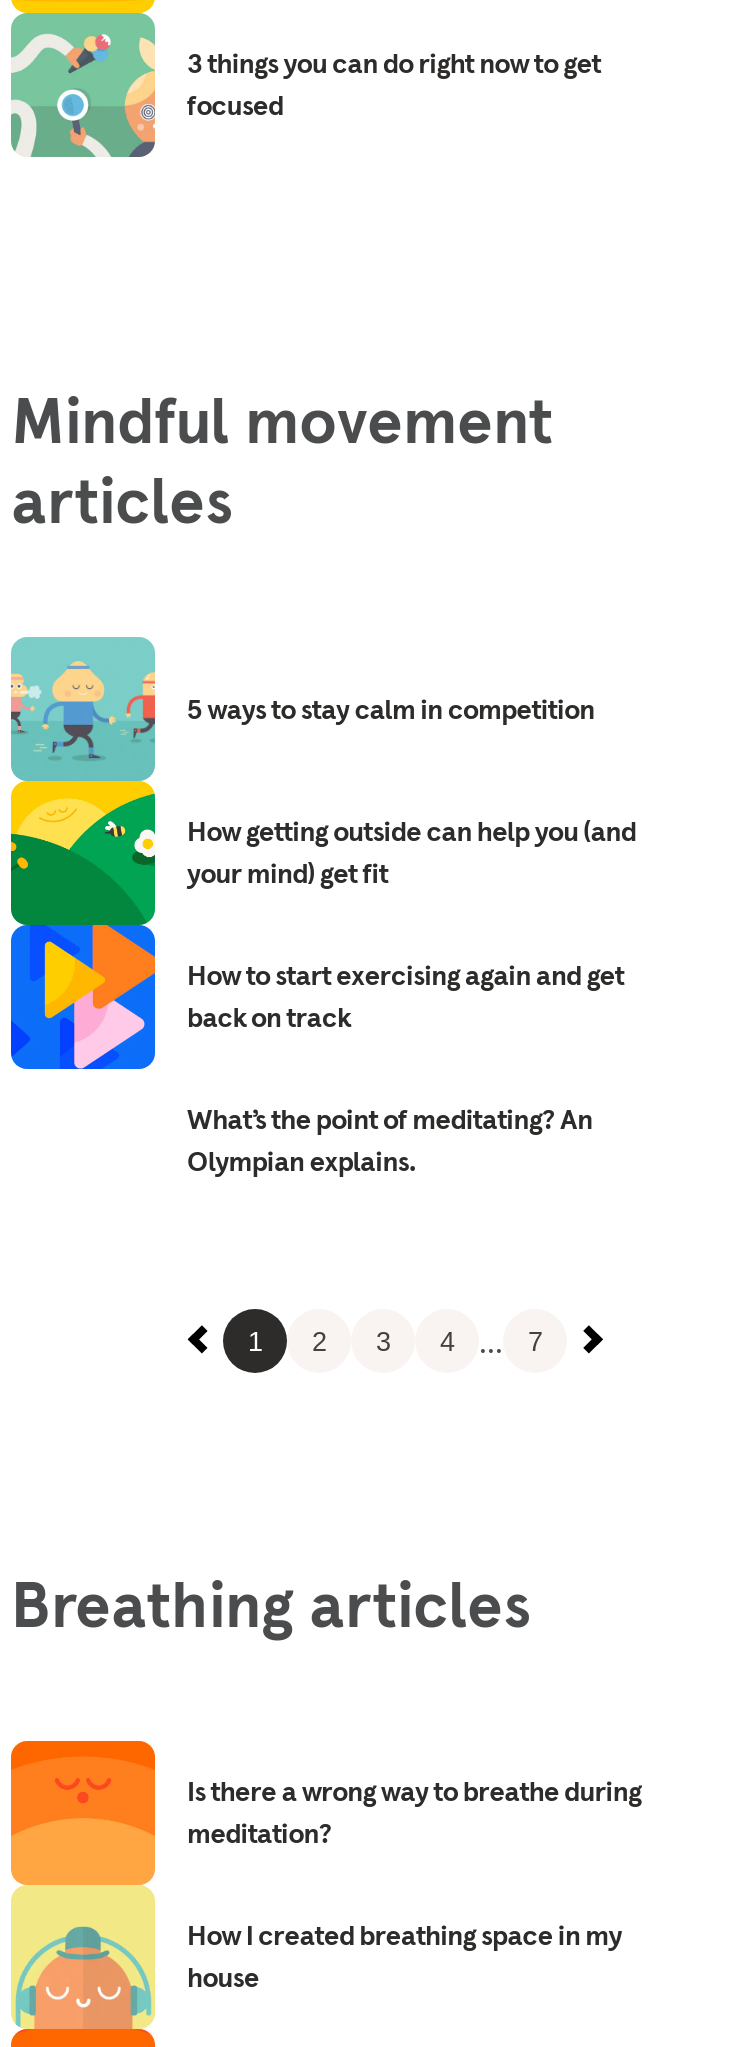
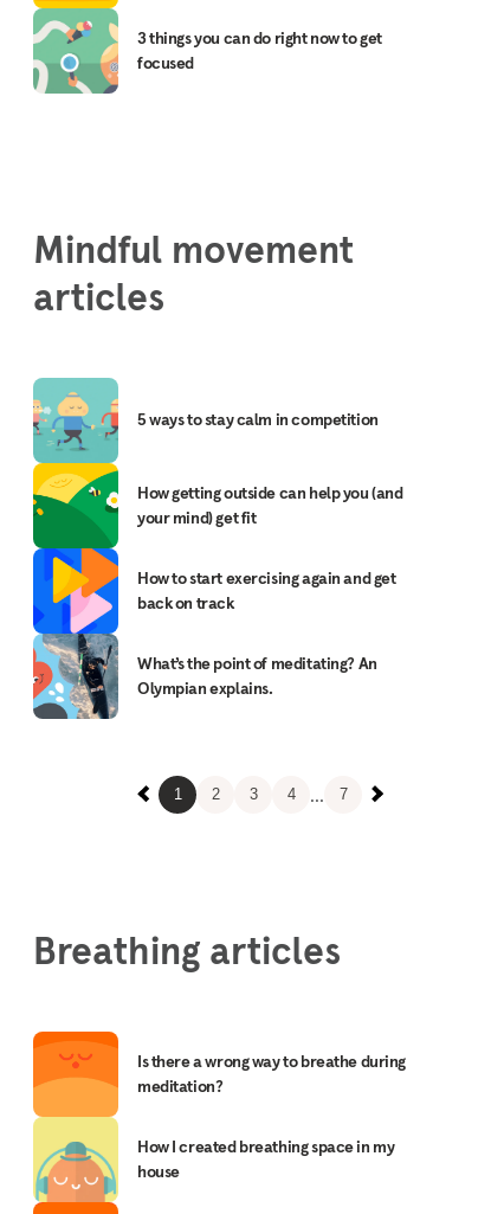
+ [image]
